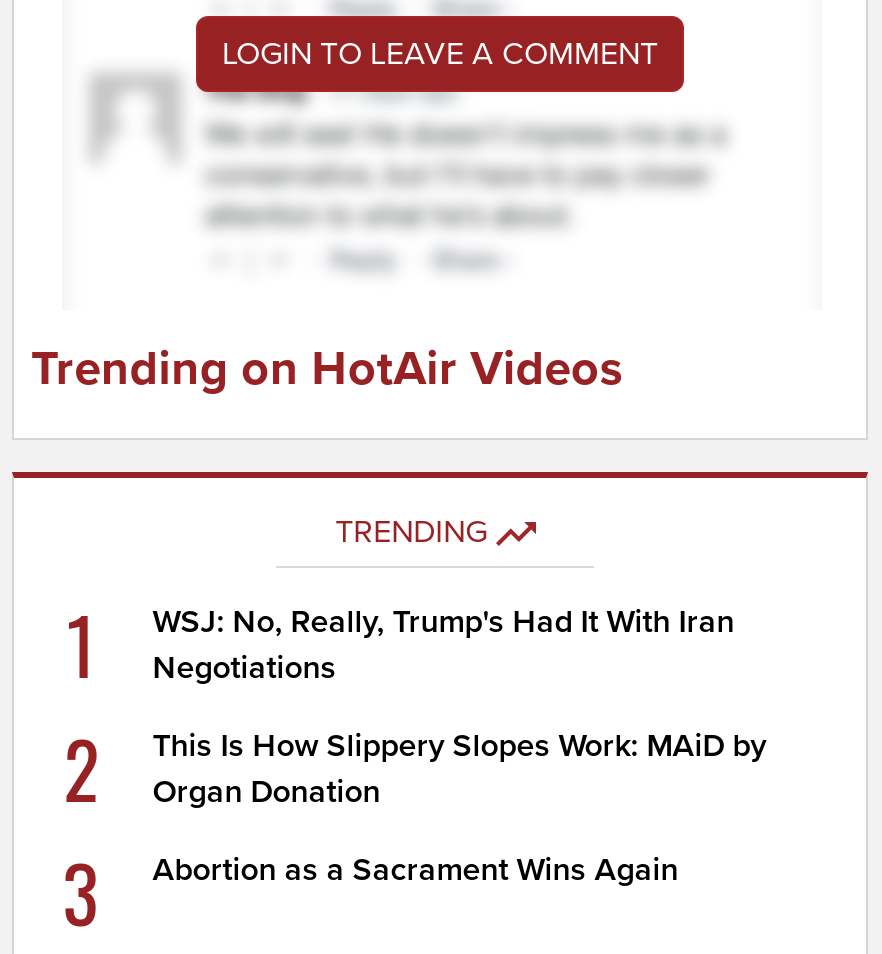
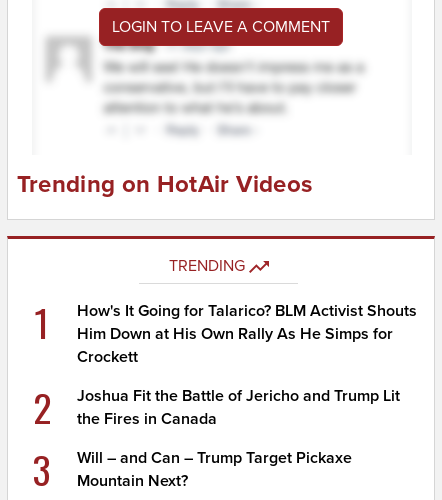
- WSJ: No, Really, Trump's Had It With Iran
- Negotiations
+ How's It Going for Talarico? BLM Activist Shouts
+ Him Down at His Own Rally As He Simps for
+ Crockett

- This Is How Slippery Slopes Work: MAiD by
- Organ Donation
+ Joshua Fit the Battle of Jericho and Trump Lit
+ the Fires in Canada

- Abortion as a Sacrament Wins Again
+ Will – and Can – Trump Target Pickaxe
+ Mountain Next?
